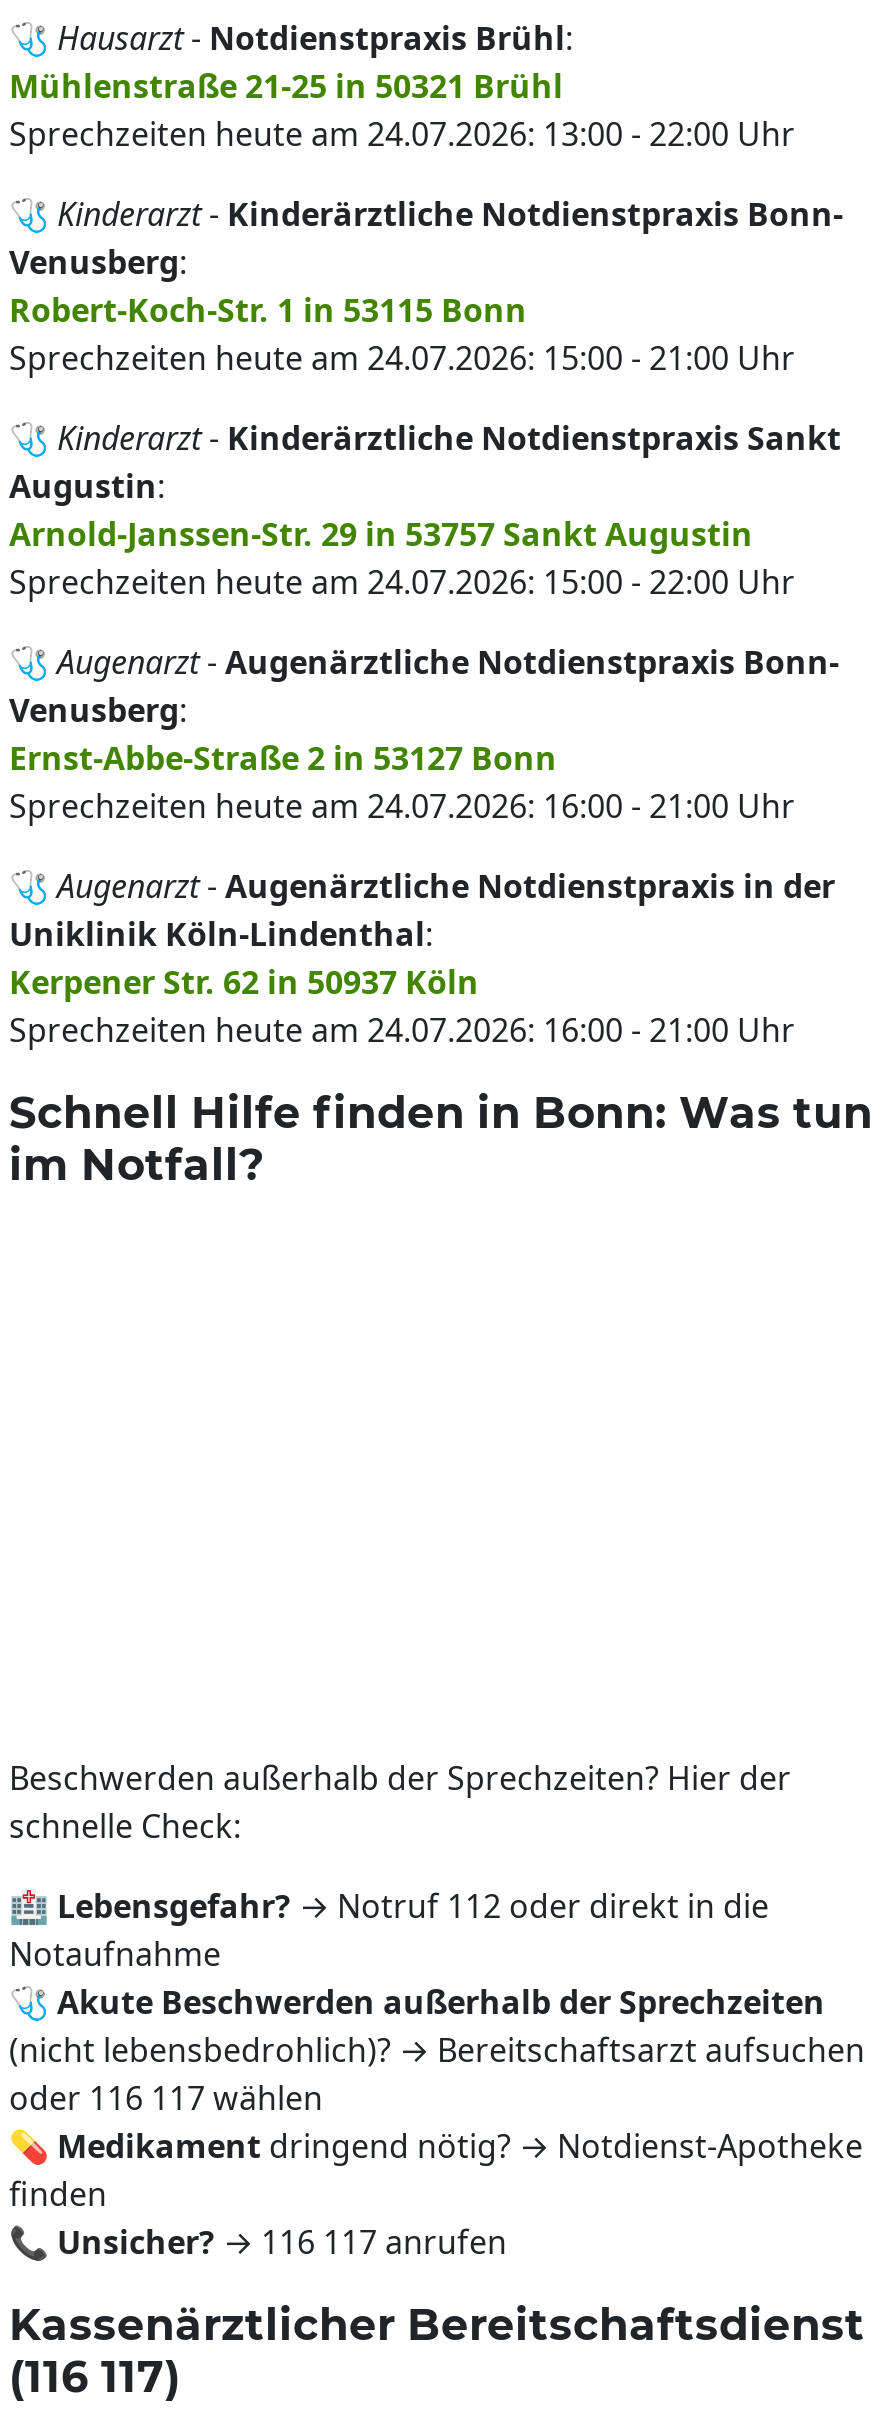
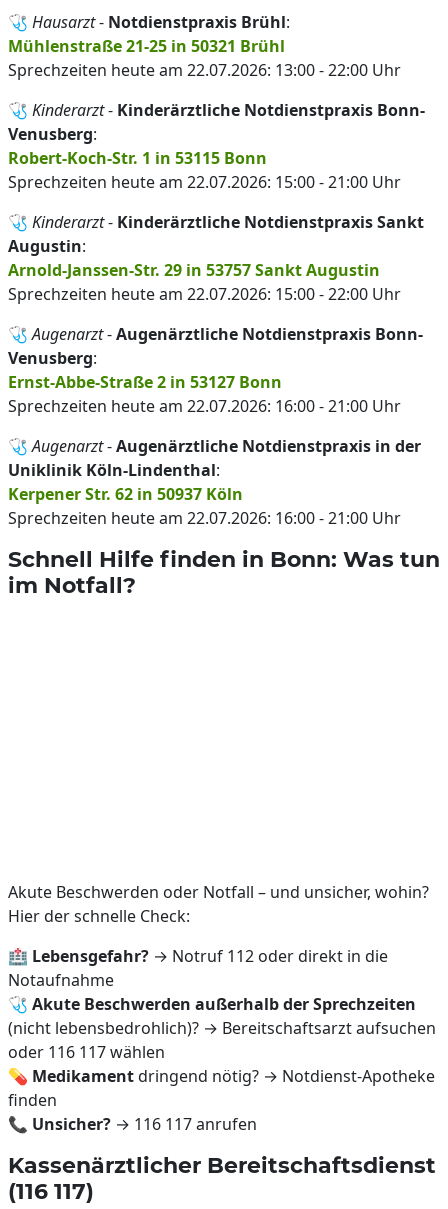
- Sprechzeiten heute am 24.07.2026: 13:00 - 22:00 Uhr
+ Sprechzeiten heute am 22.07.2026: 13:00 - 22:00 Uhr

- Sprechzeiten heute am 24.07.2026: 15:00 - 21:00 Uhr
+ Sprechzeiten heute am 22.07.2026: 15:00 - 21:00 Uhr

- Sprechzeiten heute am 24.07.2026: 15:00 - 22:00 Uhr
+ Sprechzeiten heute am 22.07.2026: 15:00 - 22:00 Uhr

- Sprechzeiten heute am 24.07.2026: 16:00 - 21:00 Uhr
+ Sprechzeiten heute am 22.07.2026: 16:00 - 21:00 Uhr

- Sprechzeiten heute am 24.07.2026: 16:00 - 21:00 Uhr
+ Sprechzeiten heute am 22.07.2026: 16:00 - 21:00 Uhr

- Beschwerden außerhalb der Sprechzeiten? Hier der
- schnelle Check:
+ Akute Beschwerden oder Notfall – und unsicher, wohin?
+ Hier der schnelle Check:
